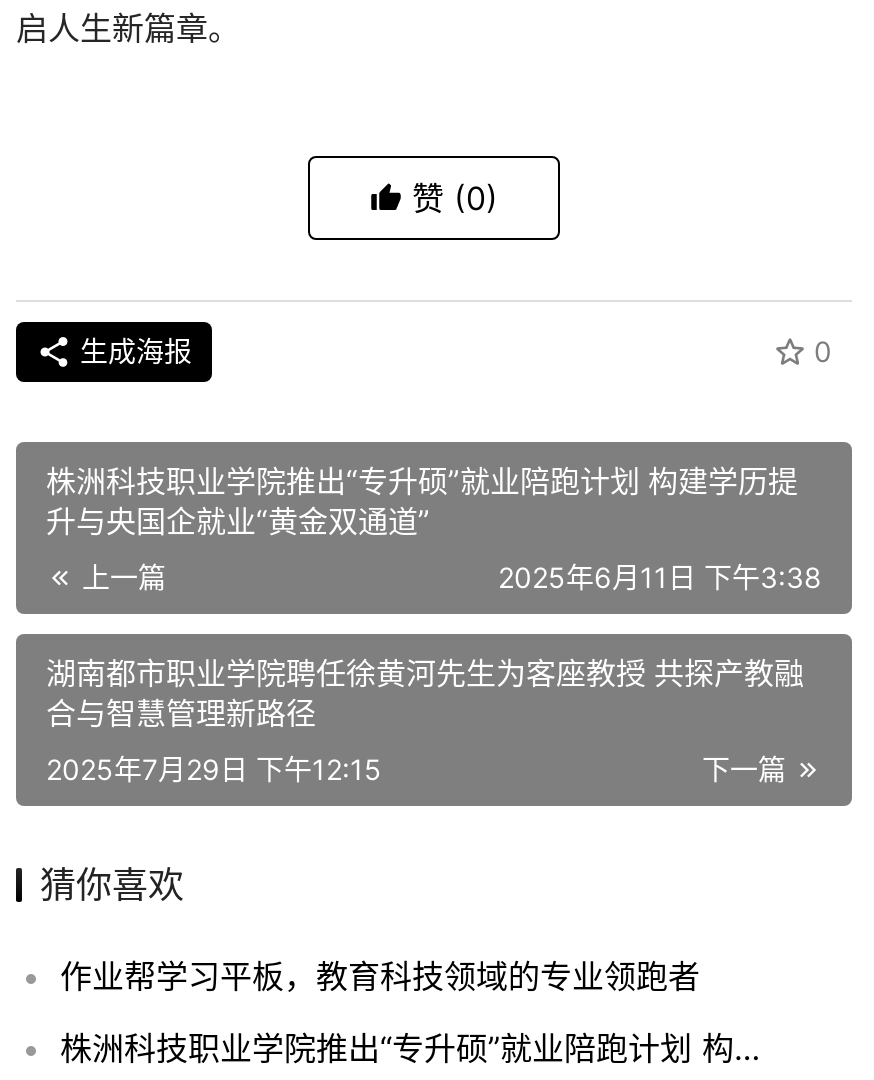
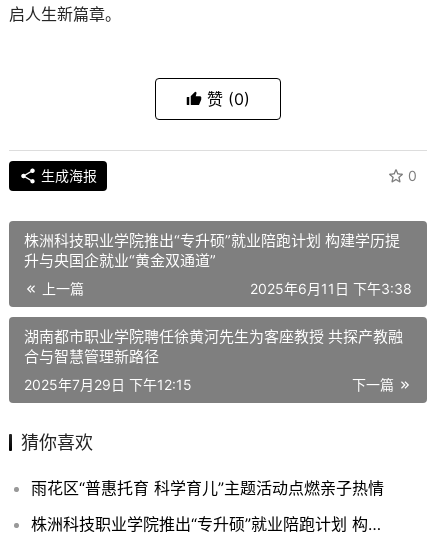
- 作业帮学习平板，教育科技领域的专业领跑者
+ 雨花区“普惠托育 科学育儿”主题活动点燃亲子热情
